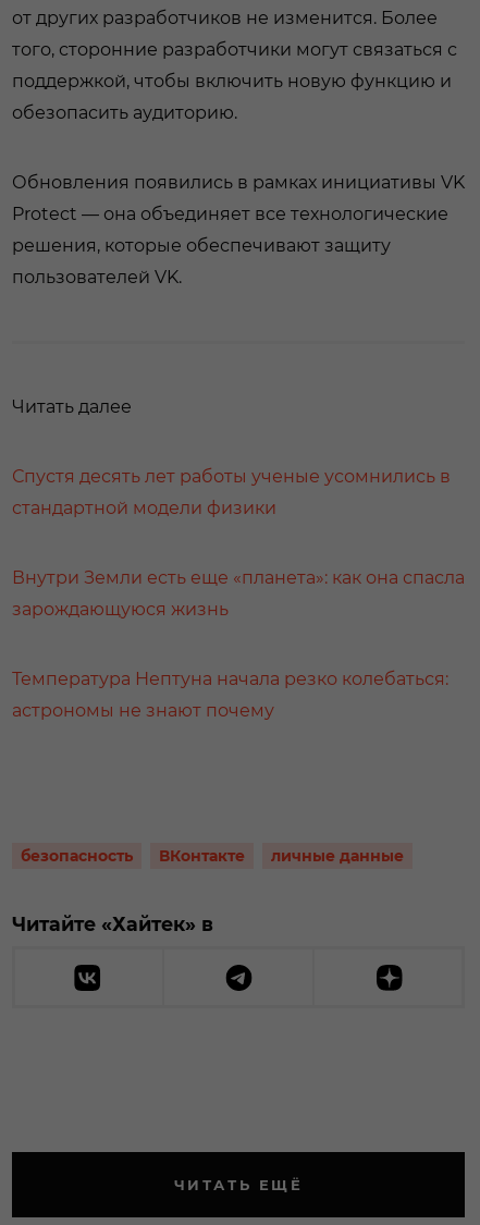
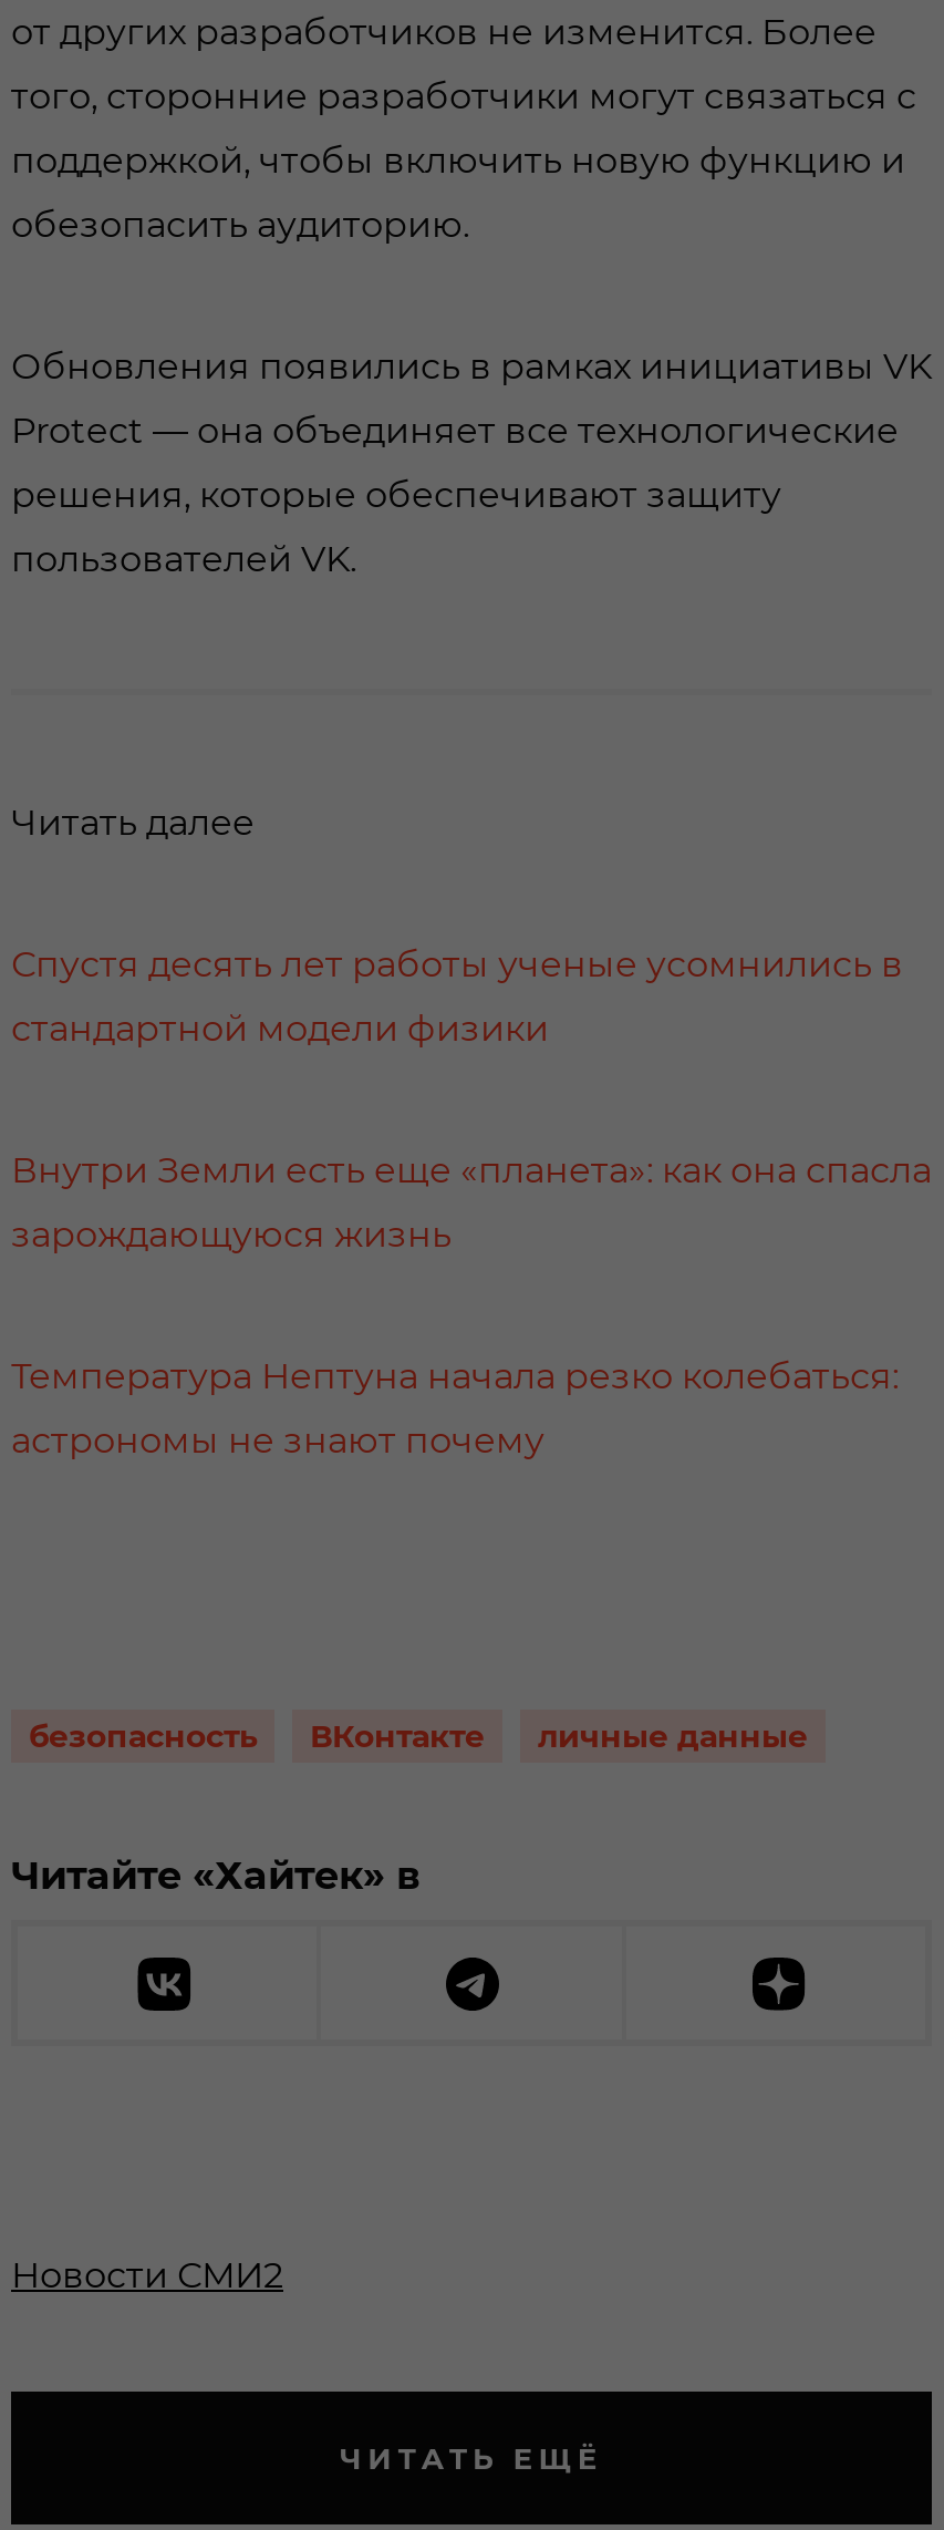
+ Новости СМИ2
